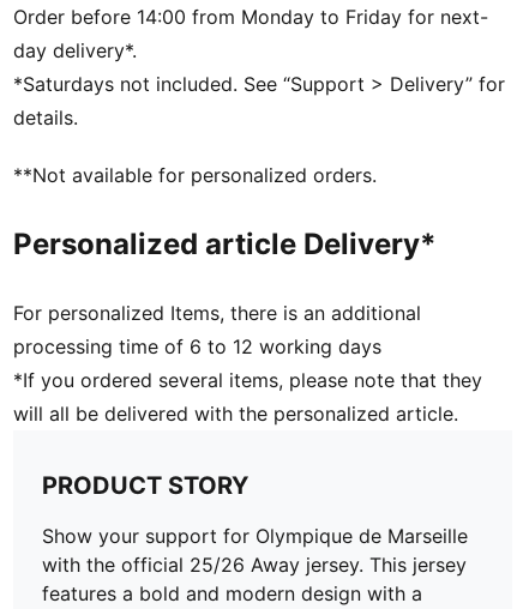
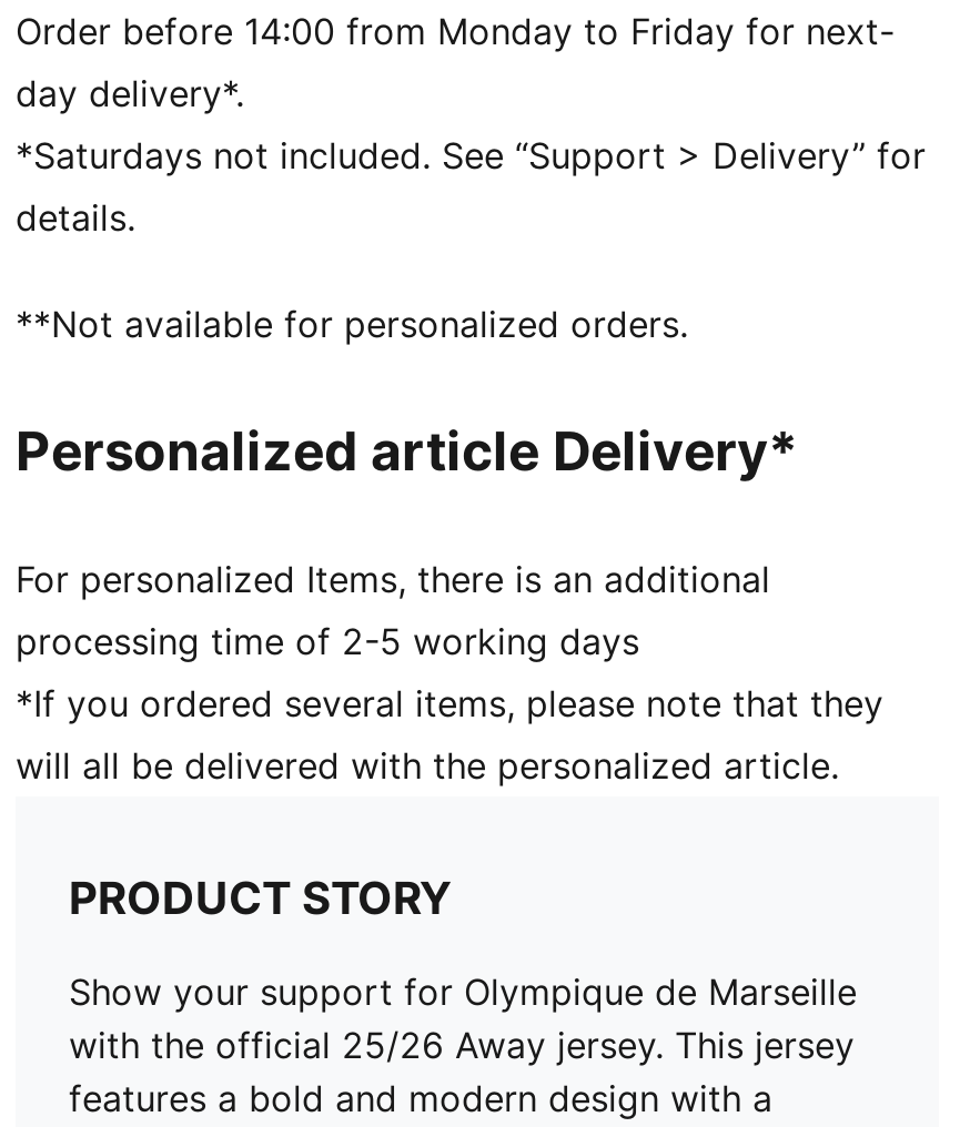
- processing time of 6 to 12 working days
+ processing time of 2-5 working days
